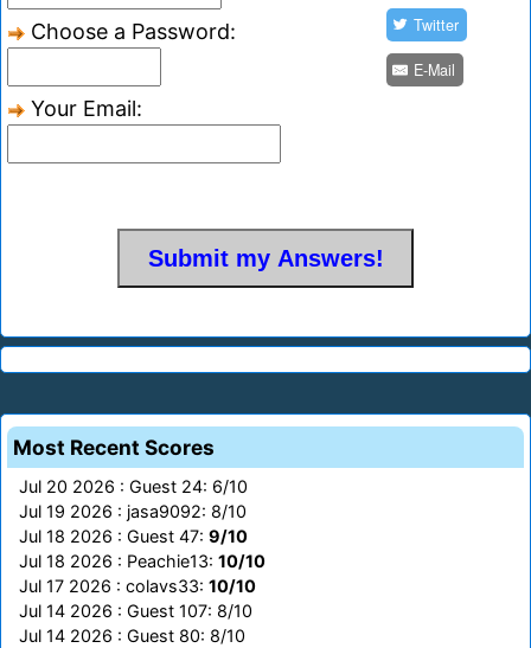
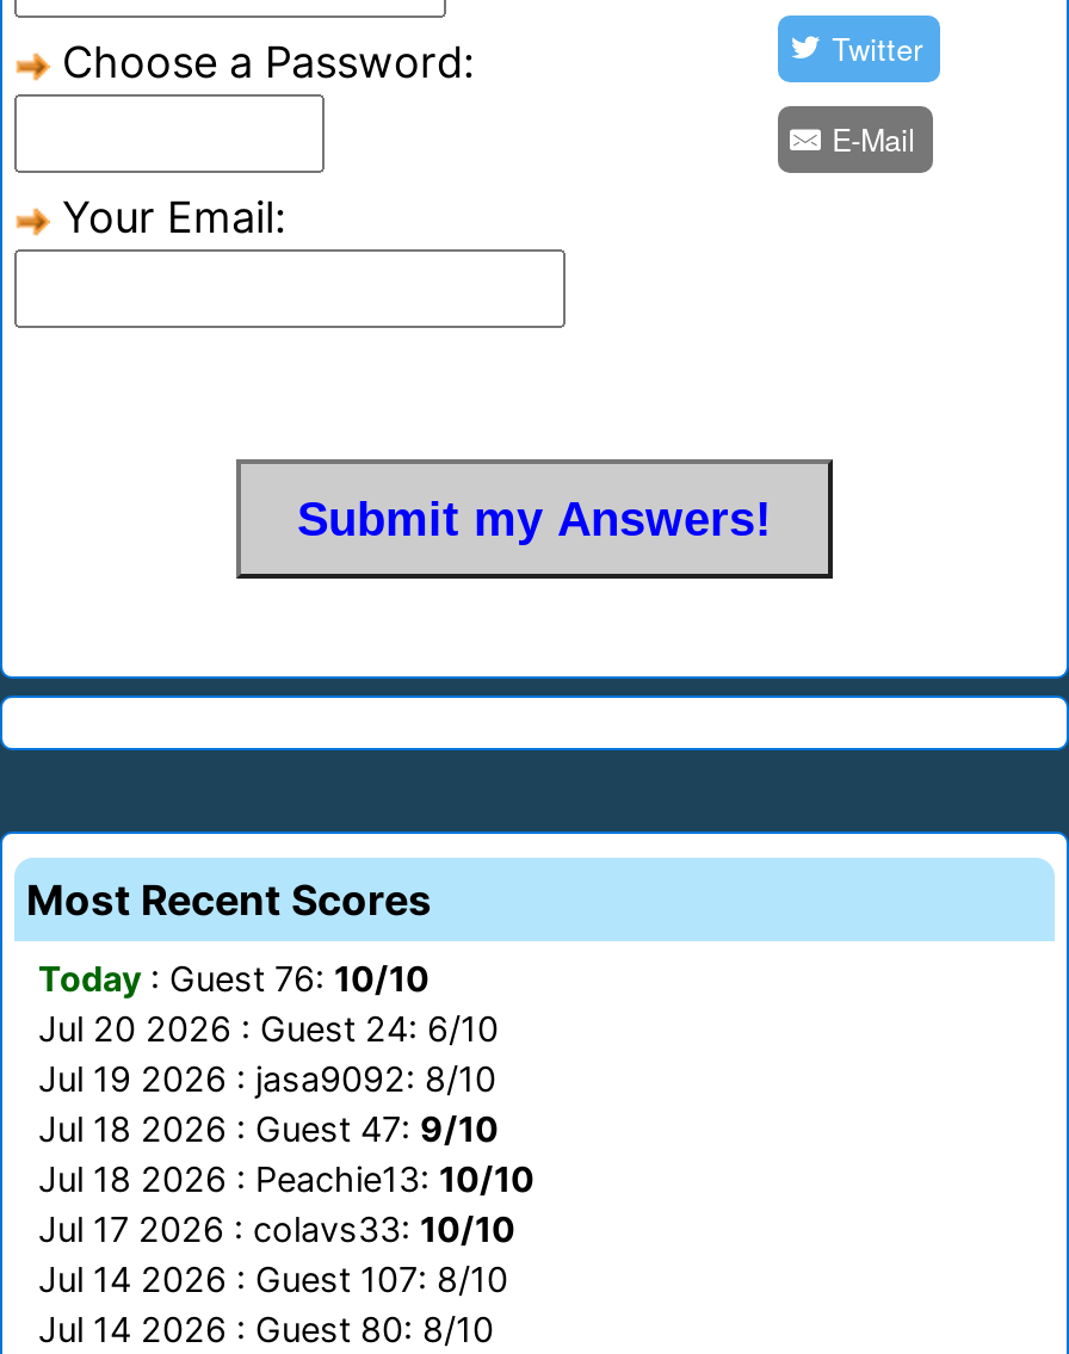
+ Today: Guest 76: 10/10
